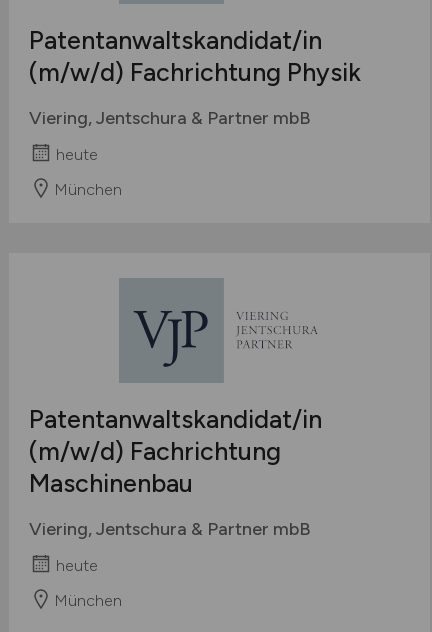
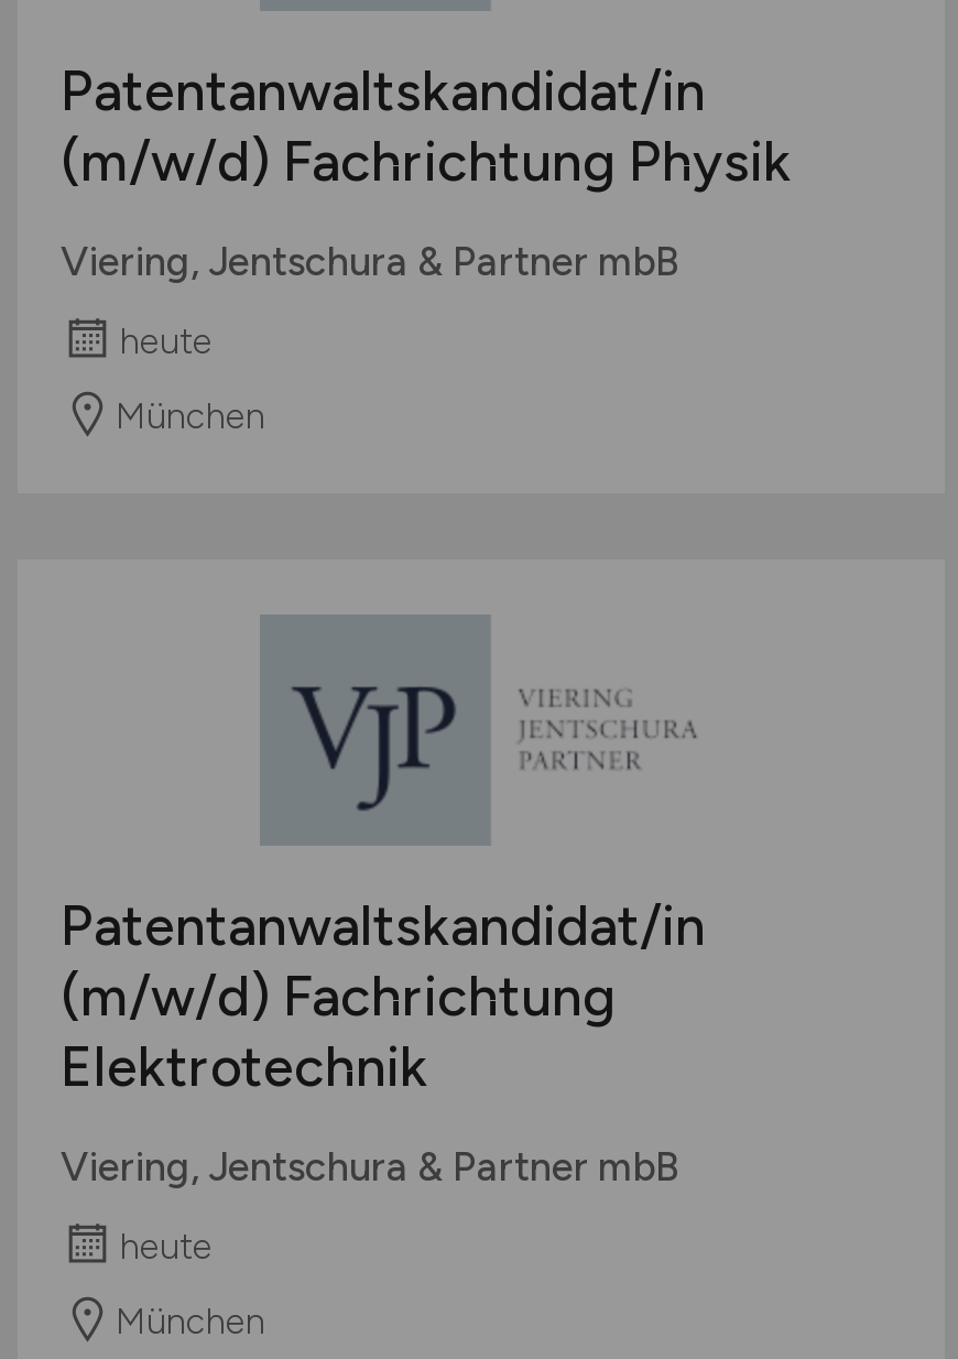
- Maschinenbau
+ Elektrotechnik
